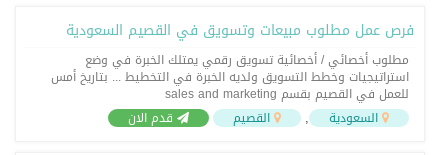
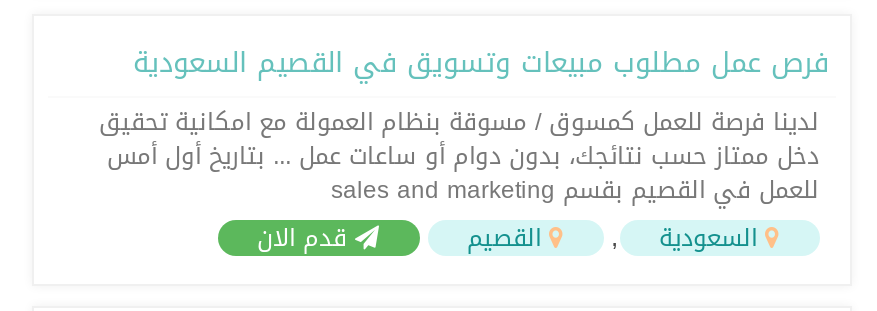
- مطلوب أخصائي / أخصائية تسويق رقمي يمتلك الخبرة في وضع
- استراتيجيات وخطط التسويق ولديه الخبرة في التخطيط ... بتاريخ أمس
+ لدينا فرصة للعمل كمسوق / مسوقة بنظام العمولة مع امكانية تحقيق
+ دخل ممتاز حسب نتائجك، بدون دوام أو ساعات عمل ... بتاريخ أول أمس
